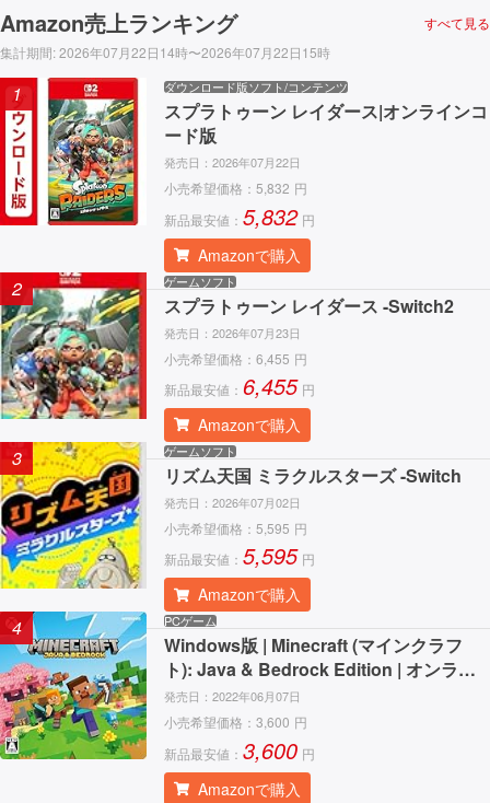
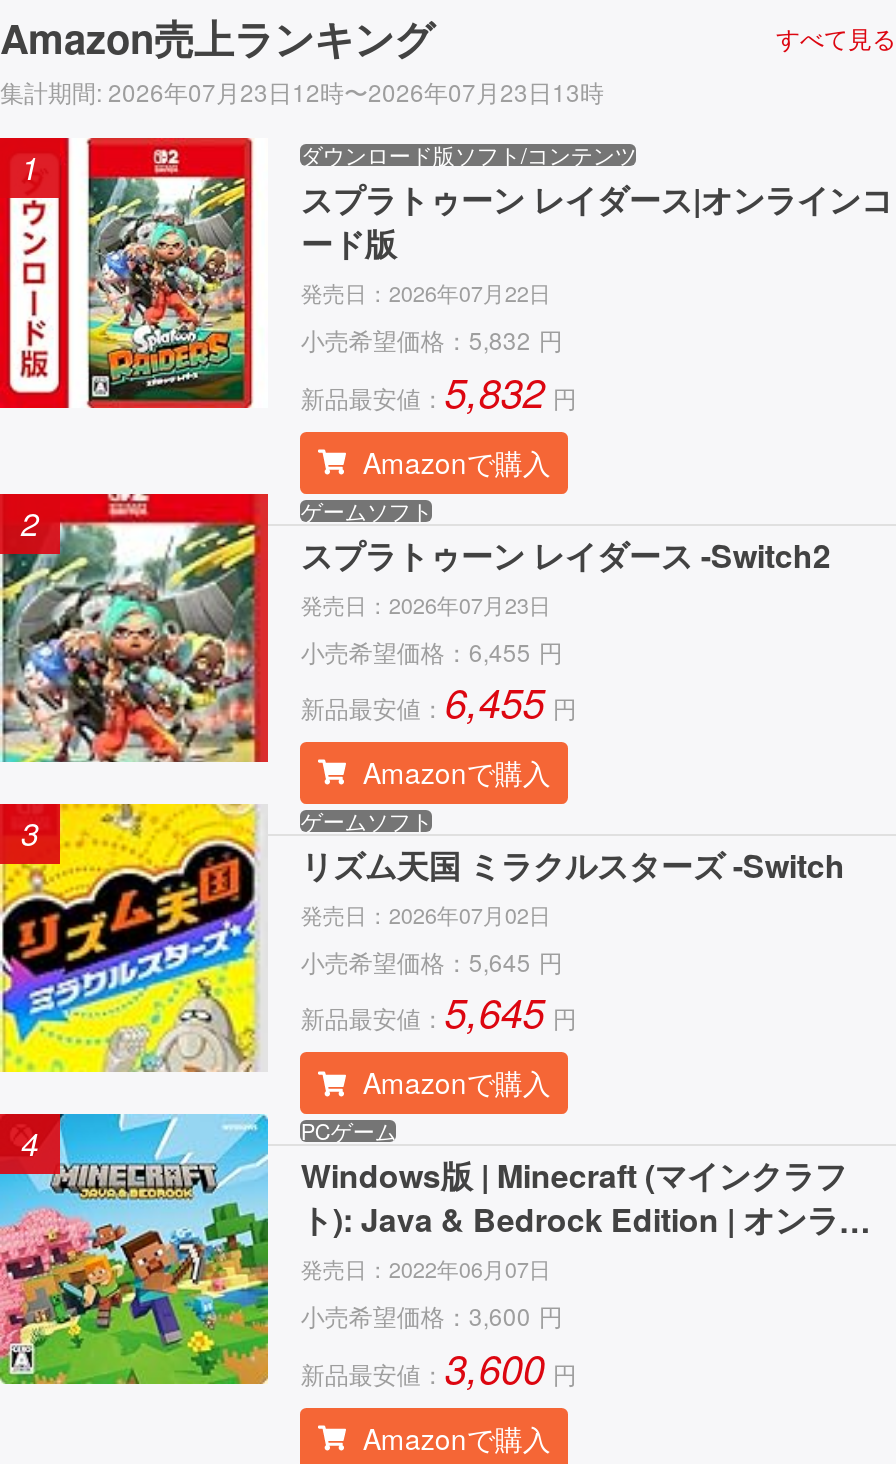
- 集計期間: 2026年07月22日14時〜2026年07月22日15時
+ 集計期間: 2026年07月23日12時〜2026年07月23日13時

- 小売希望価格：5,595 円
+ 小売希望価格：5,645 円

- 新品最安値：5,595 円
+ 新品最安値：5,645 円
